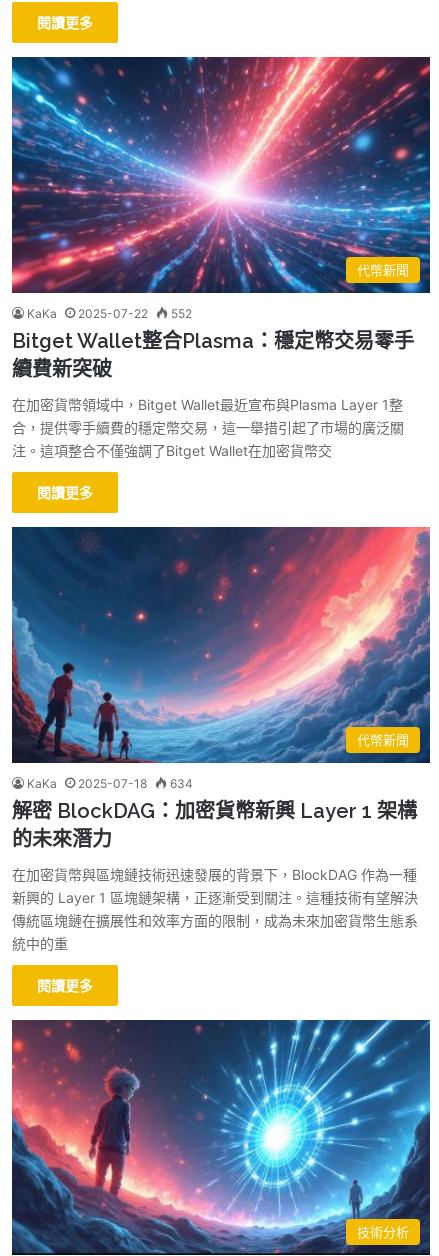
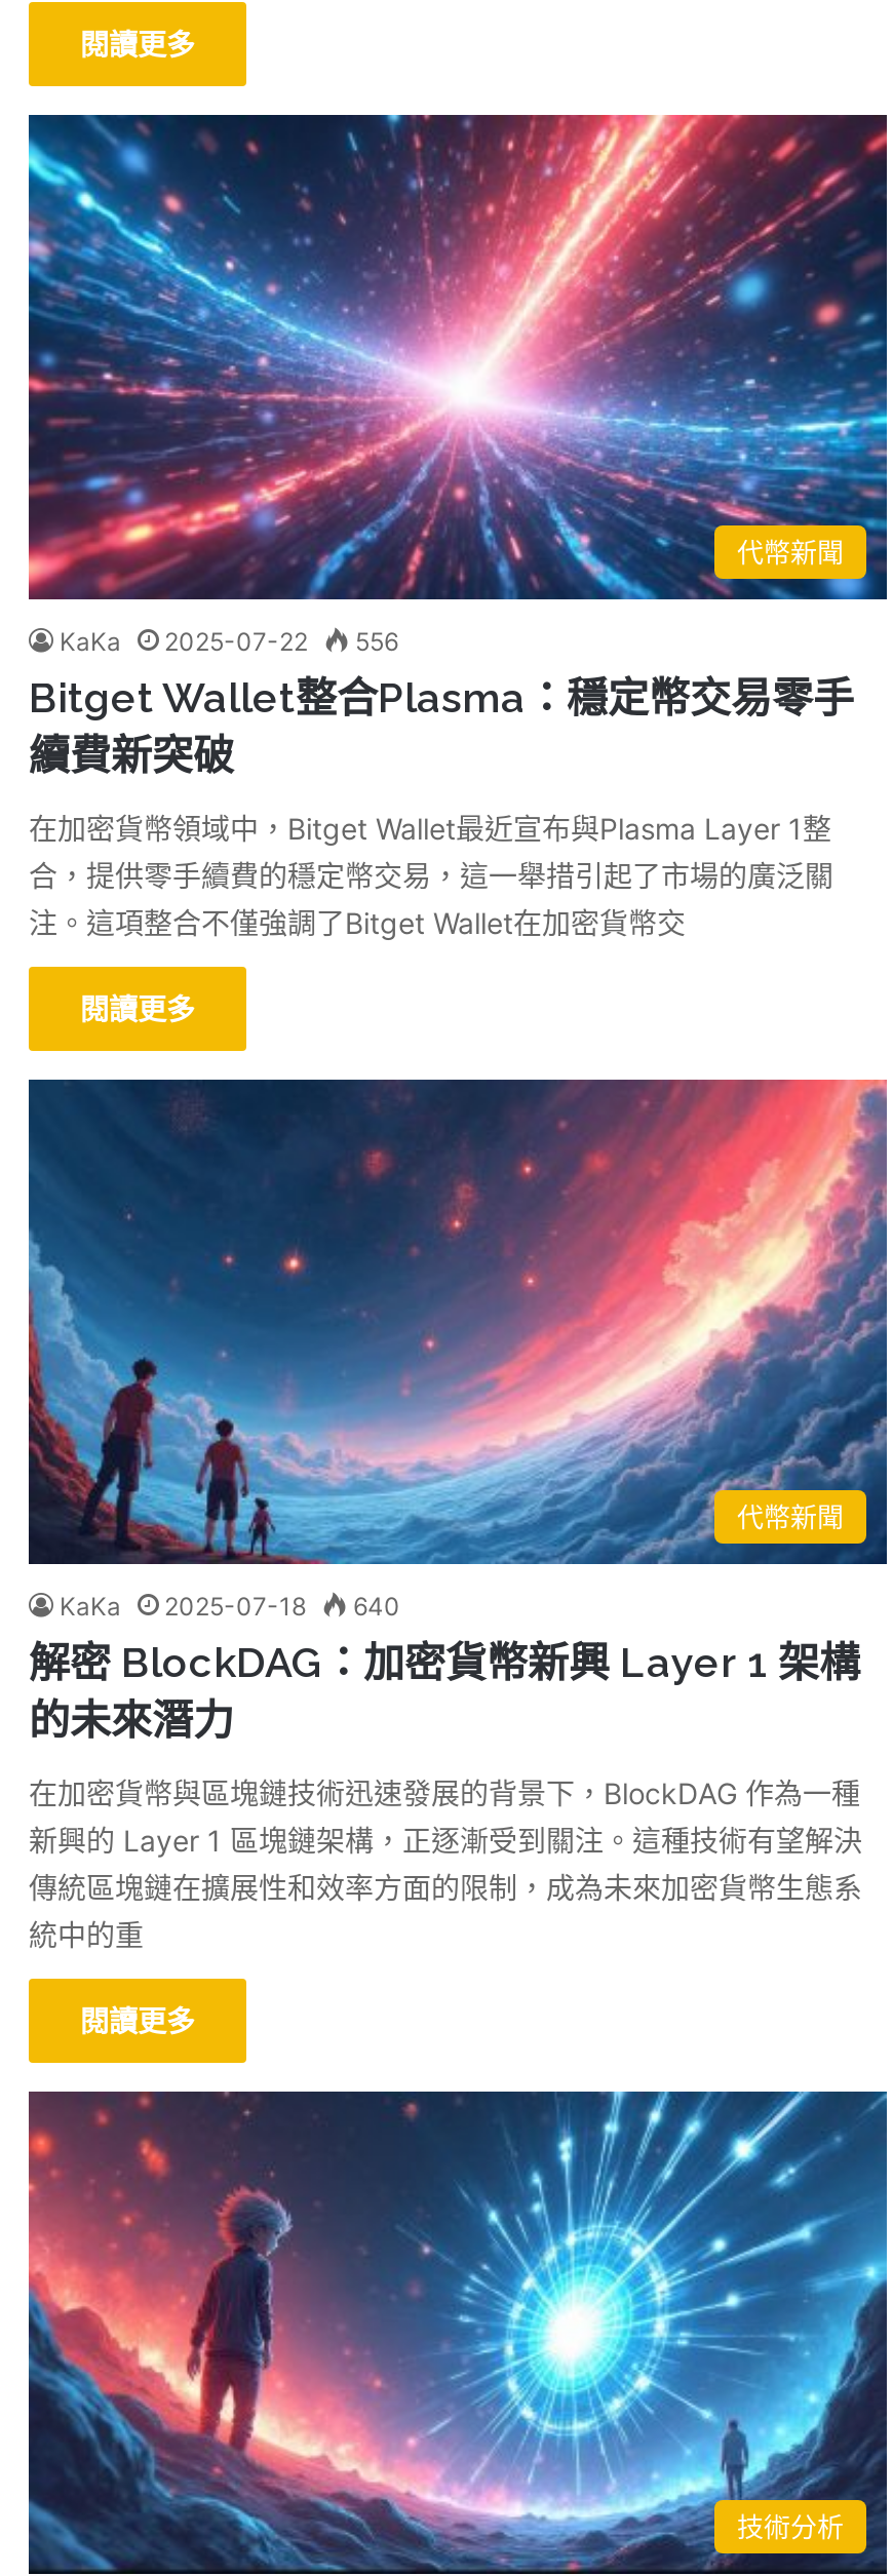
- KaKa 2025-07-22 552
+ KaKa 2025-07-22 556

- KaKa 2025-07-18 634
+ KaKa 2025-07-18 640
